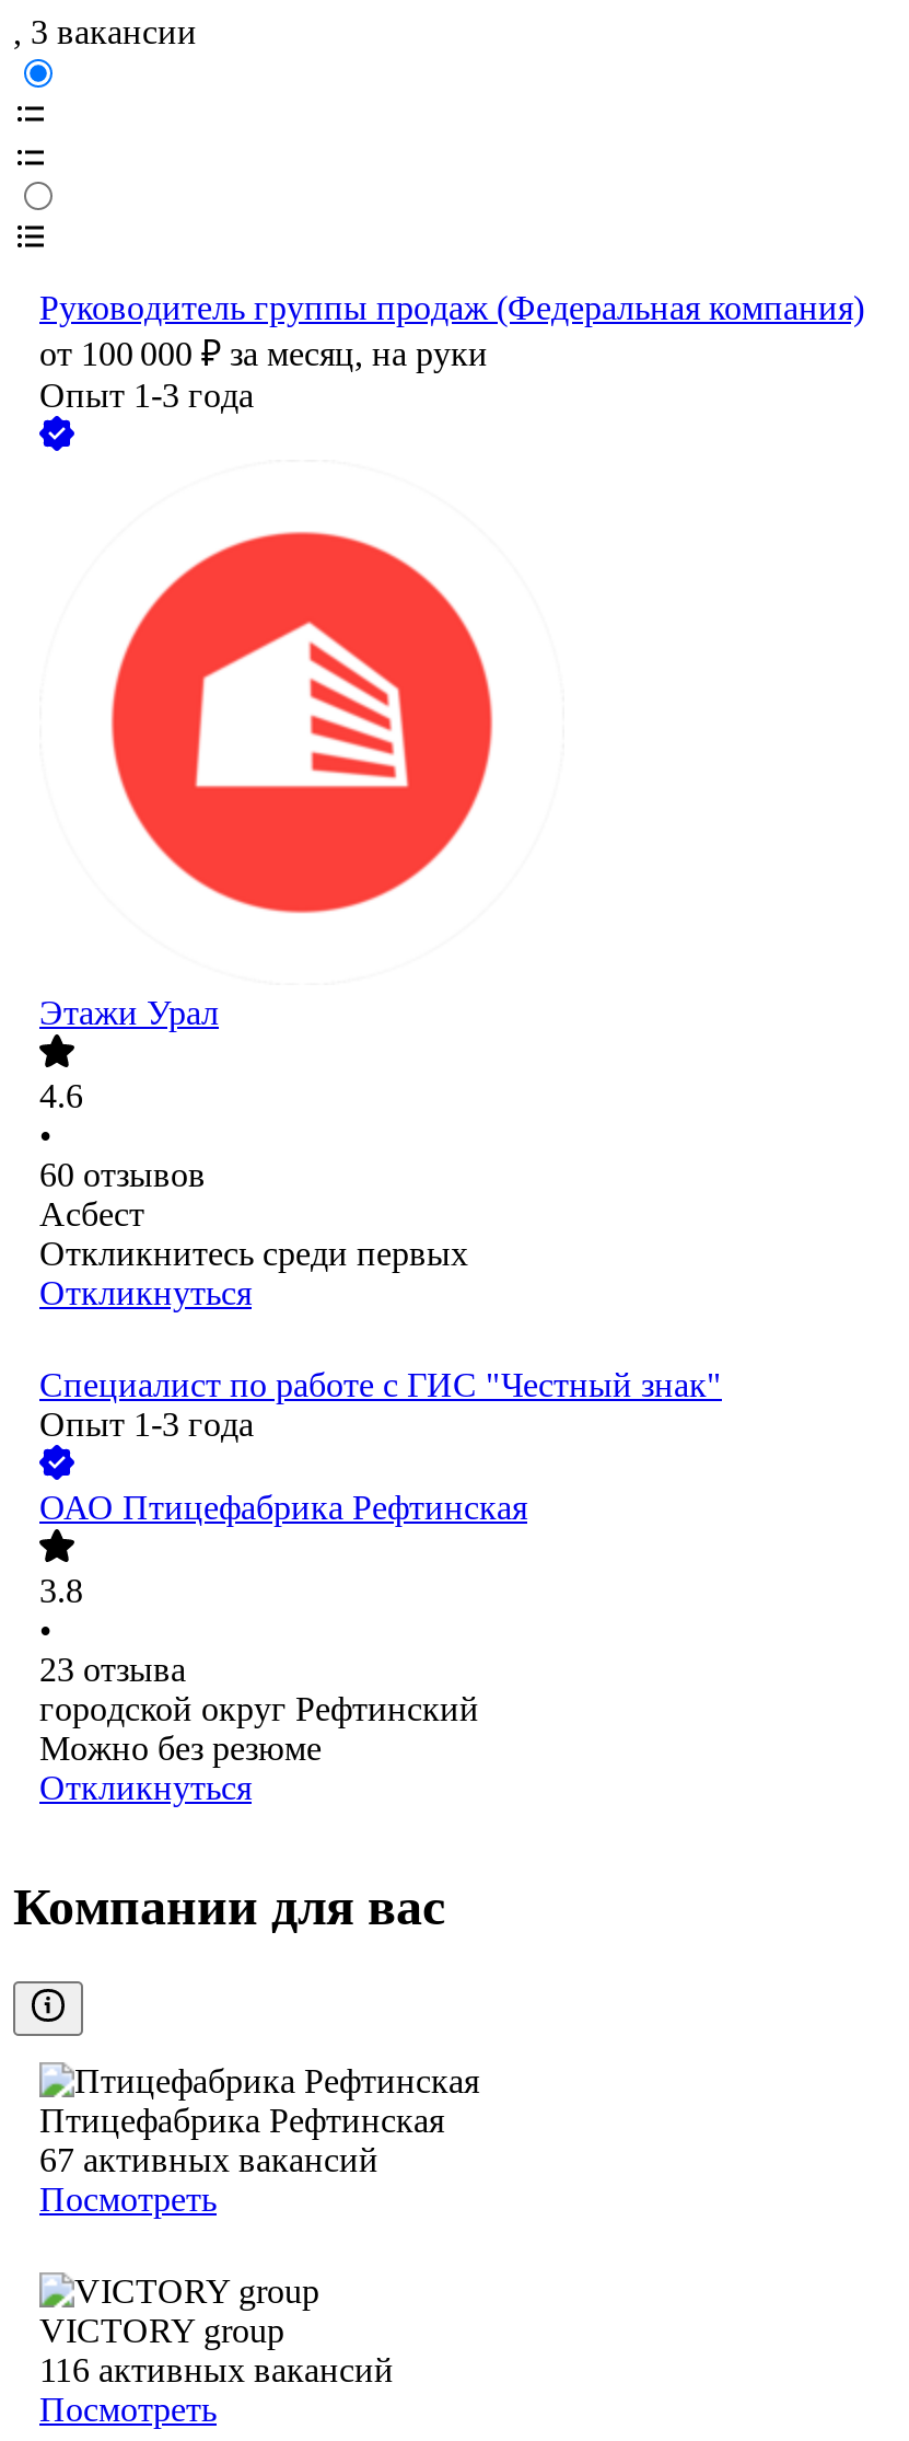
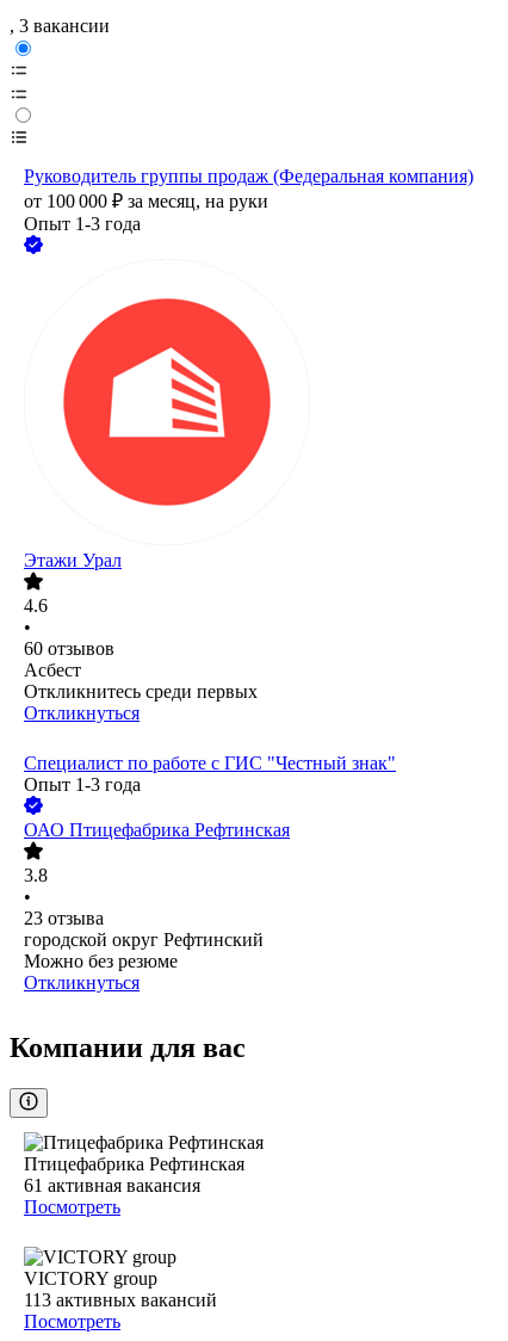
- 67 активных вакансий
+ 61 активная вакансия

- 116 активных вакансий
+ 113 активных вакансий
